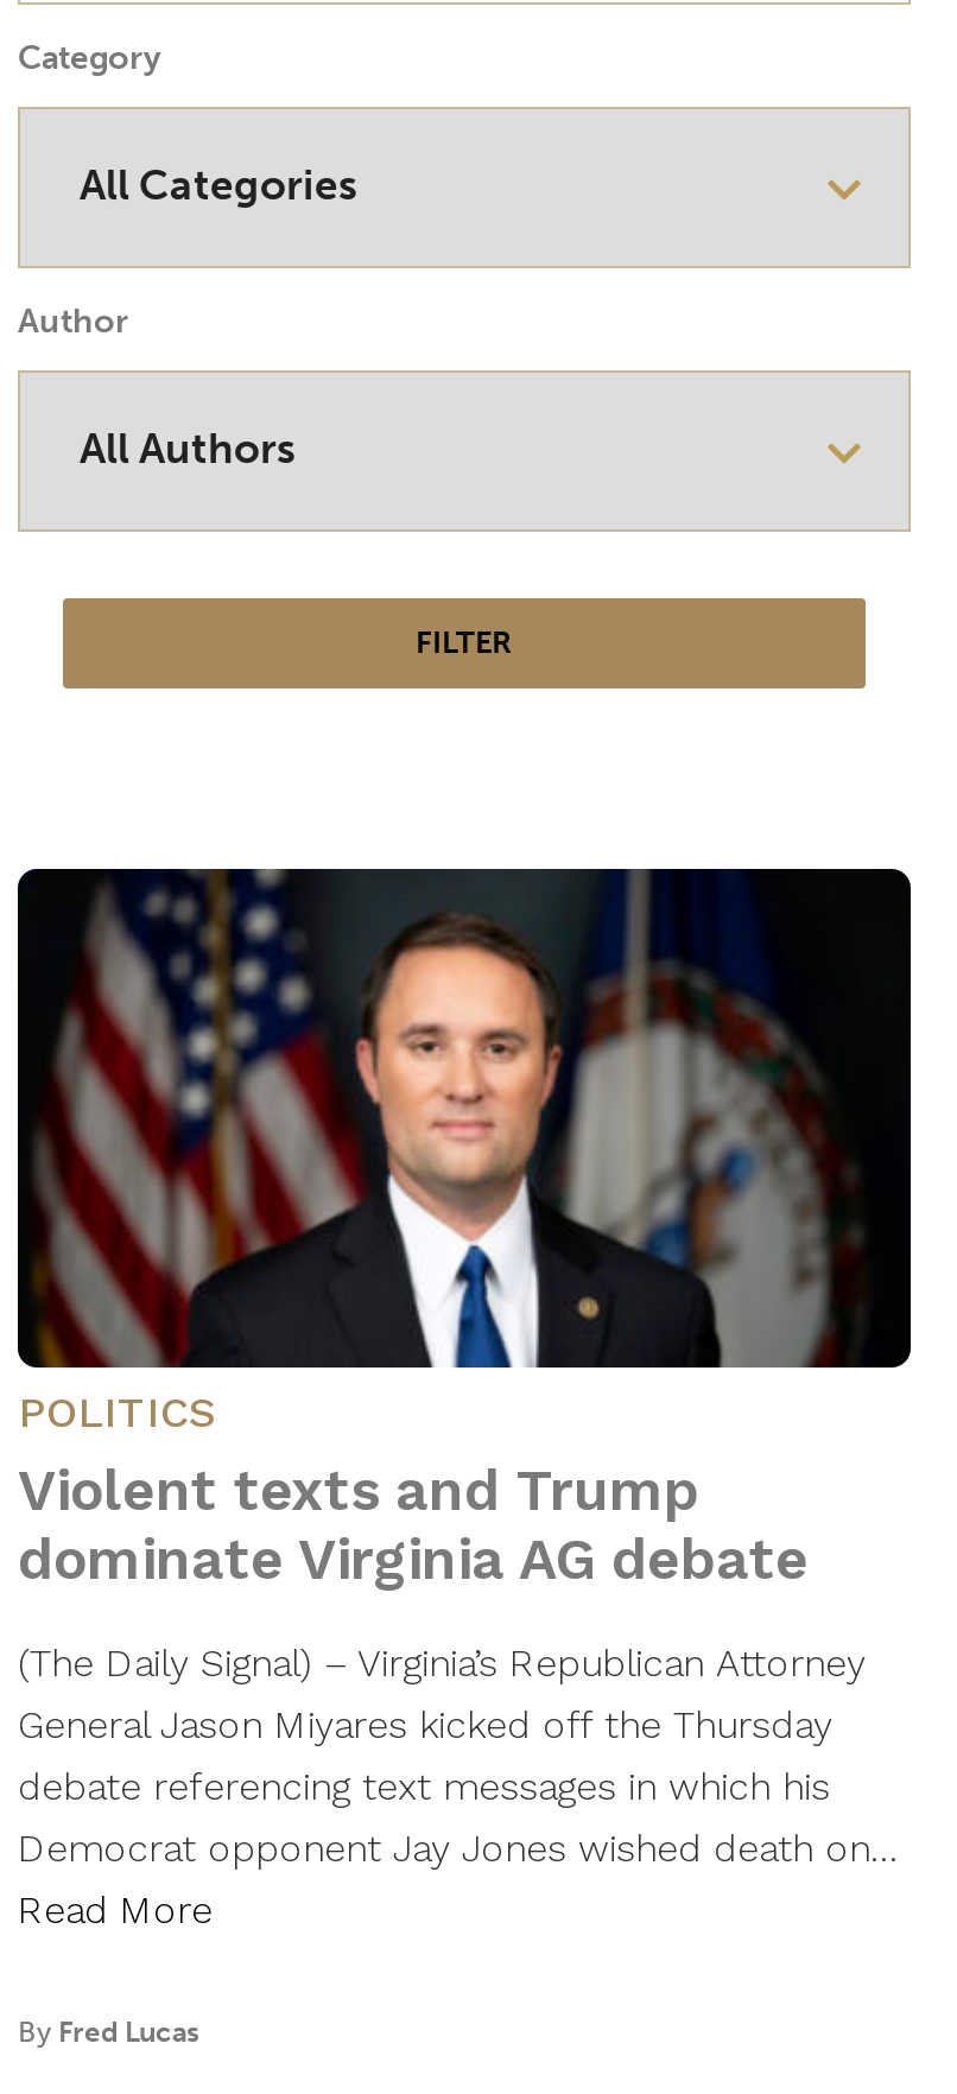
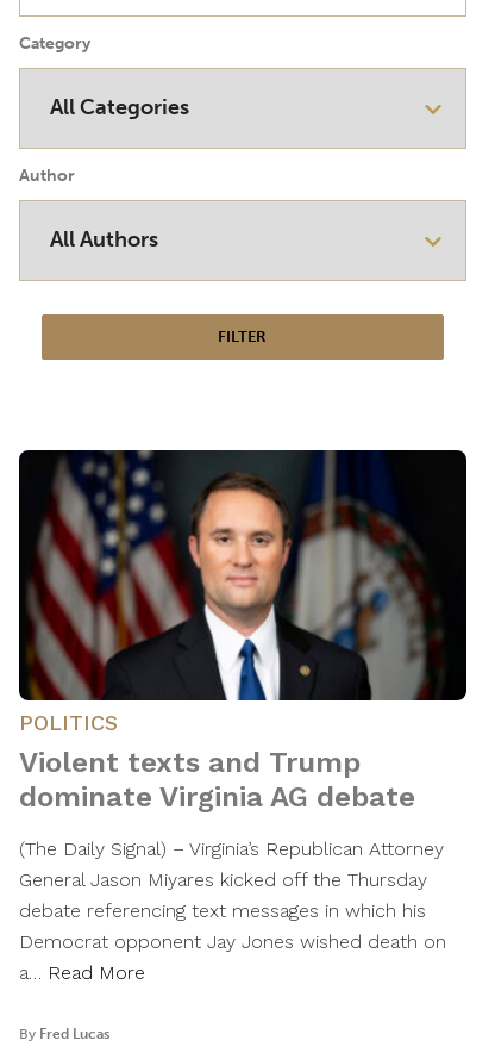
- Democrat opponent Jay Jones wished death on…
- Read More
+ Democrat opponent Jay Jones wished death on
+ a… Read More
